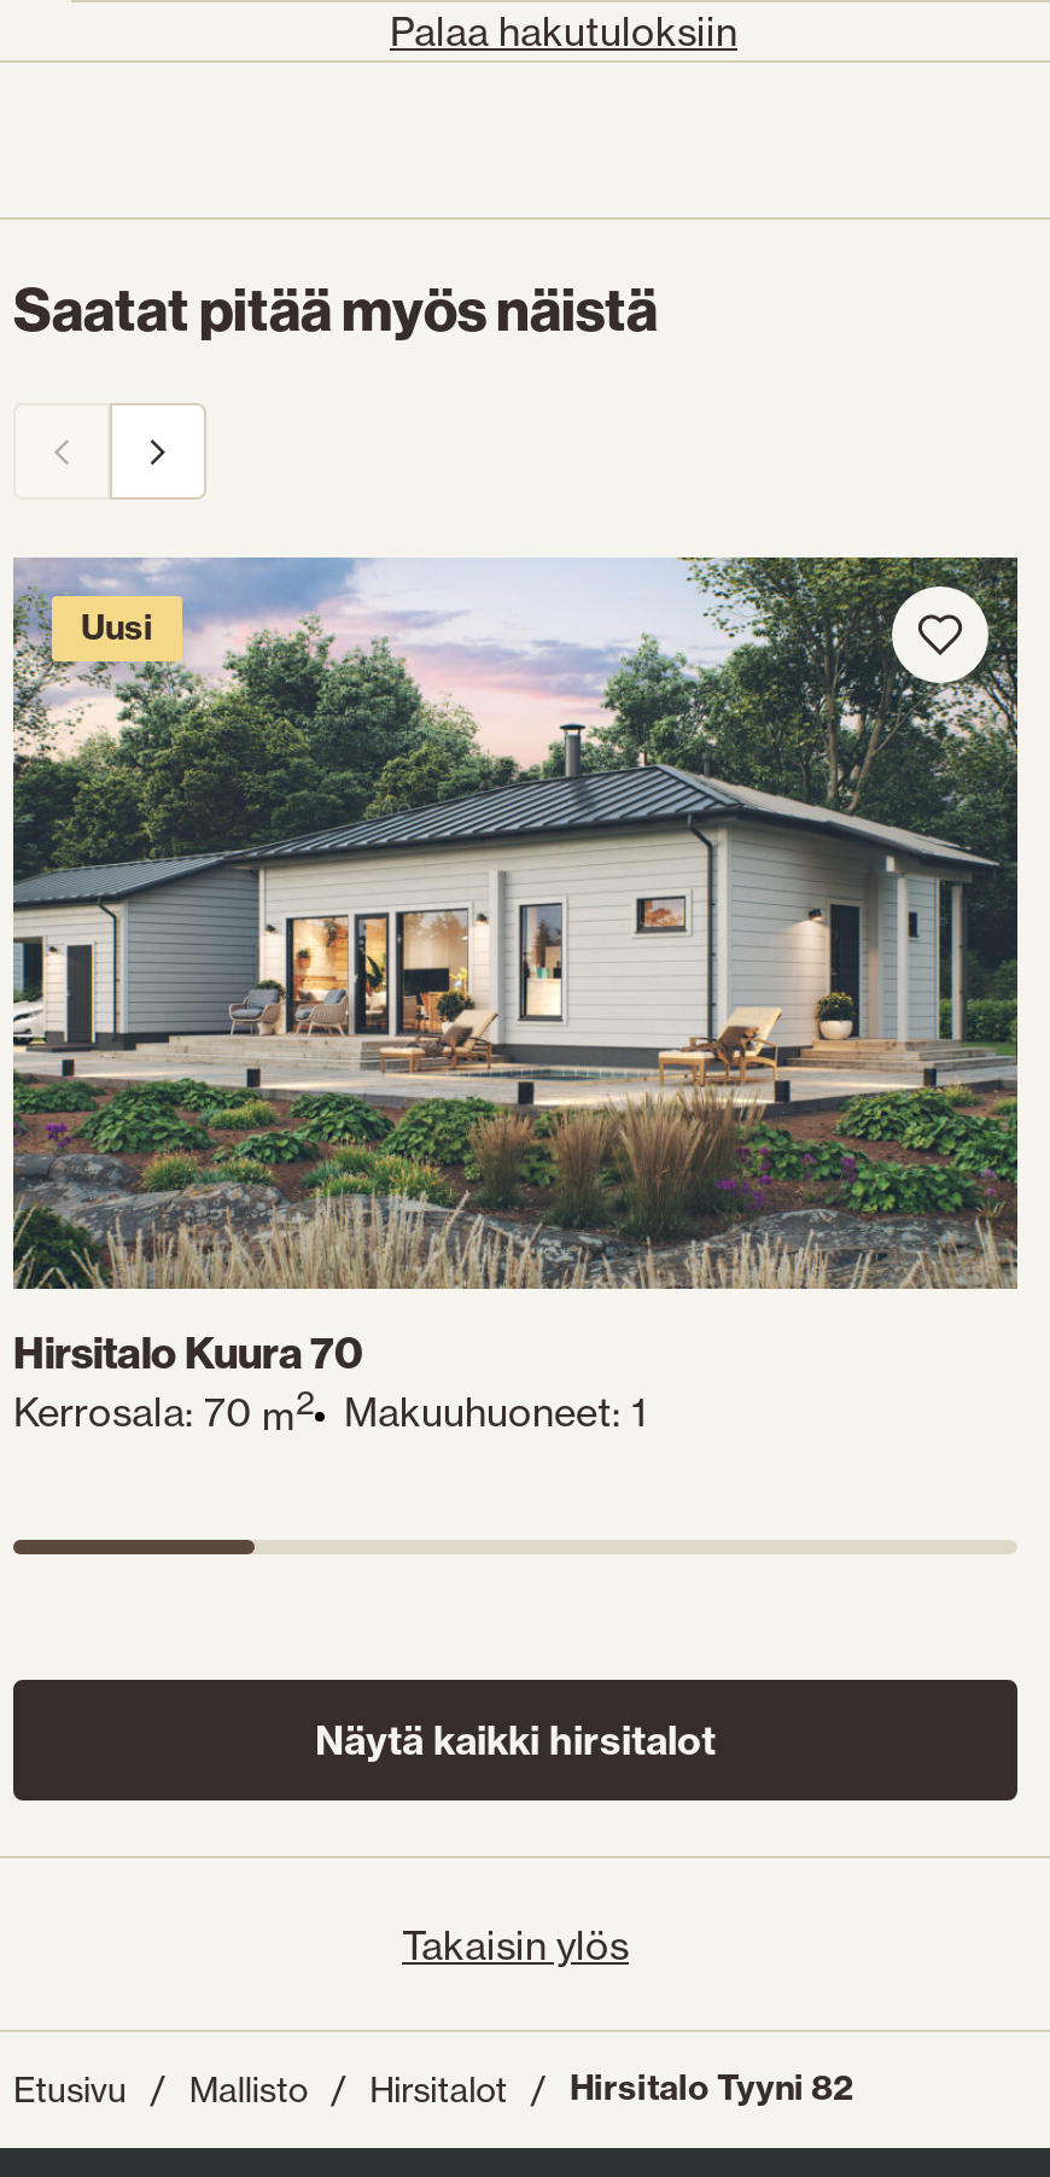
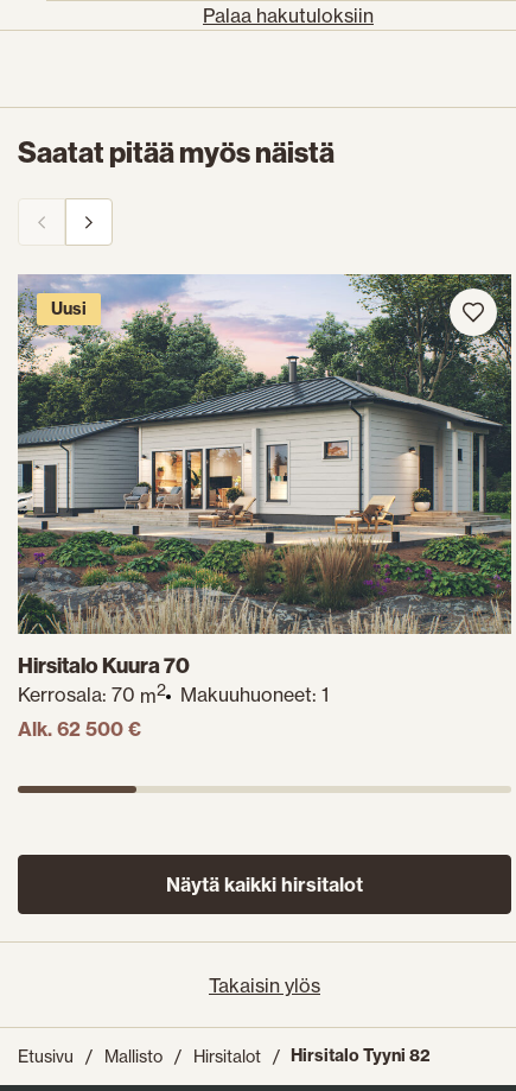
+ Alk. 62 500 €
